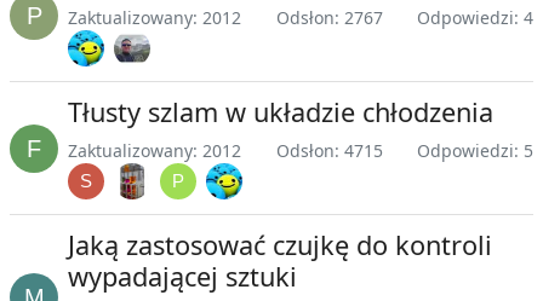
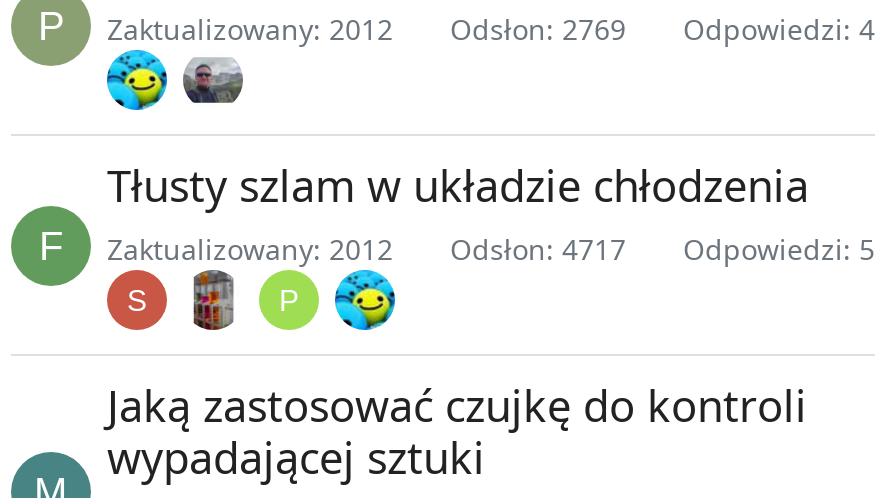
- Zaktualizowany: 2012 Odsłon: 2767 Odpowiedzi: 4
+ Zaktualizowany: 2012 Odsłon: 2769 Odpowiedzi: 4

- Zaktualizowany: 2012 Odsłon: 4715 Odpowiedzi: 5
+ Zaktualizowany: 2012 Odsłon: 4717 Odpowiedzi: 5
